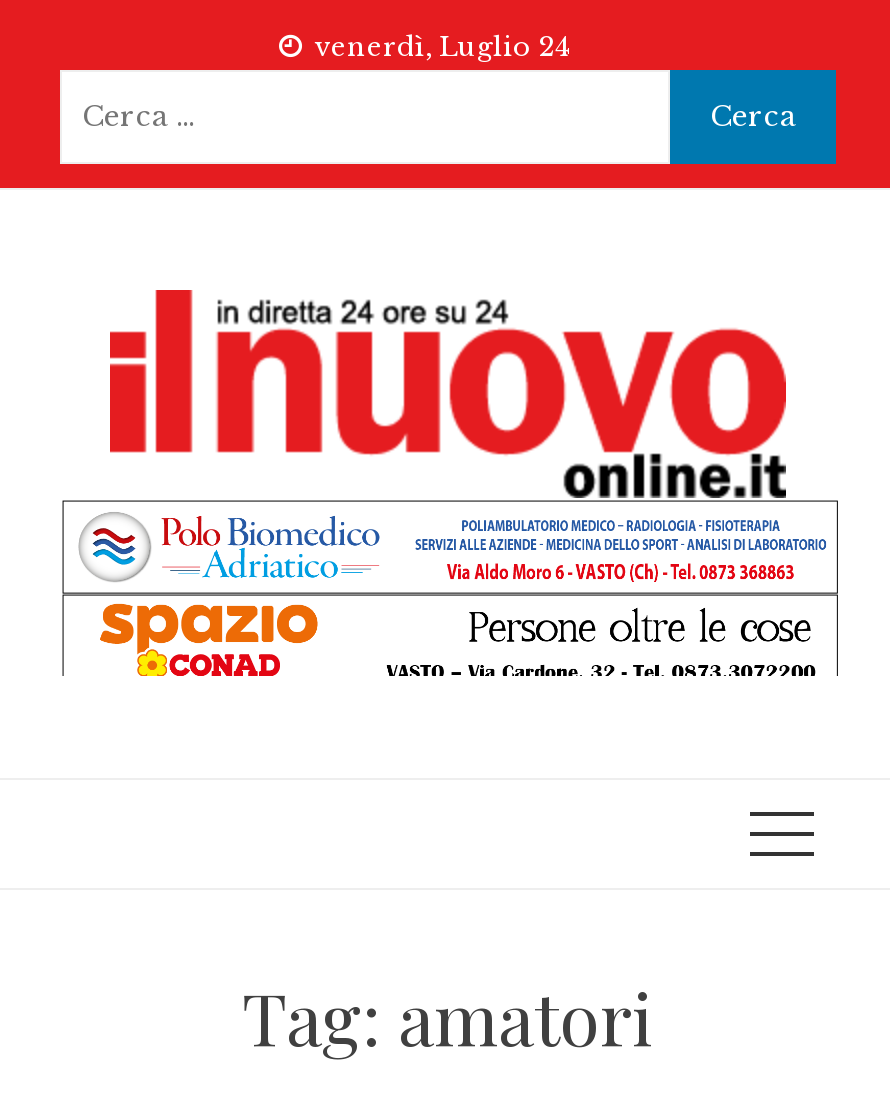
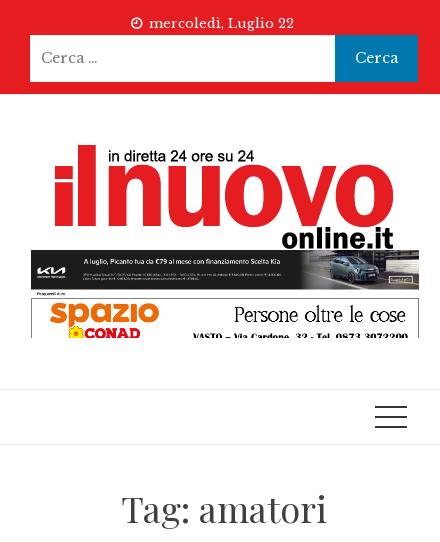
- venerdì, Luglio 24
+ mercoledì, Luglio 22

- [image]
+ [image]
